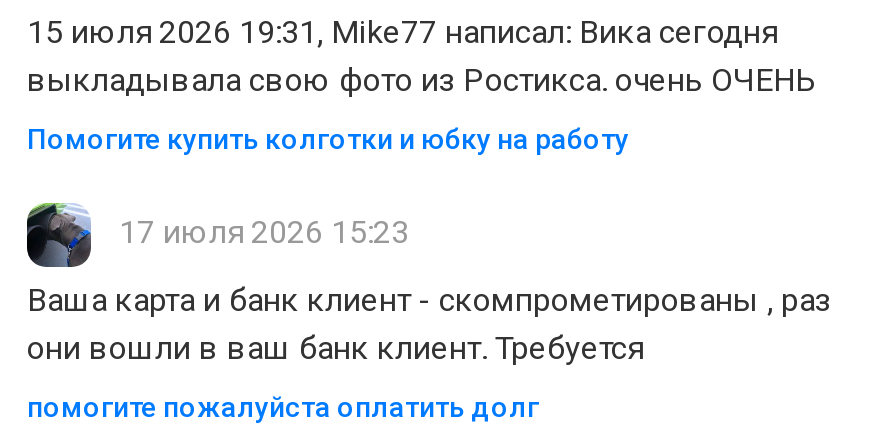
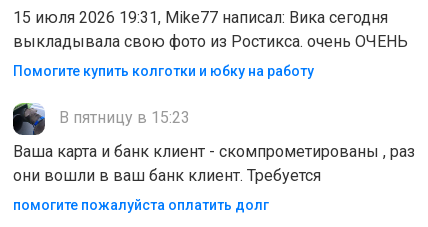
- 17 июля 2026 15:23
+ В пятницу в 15:23
